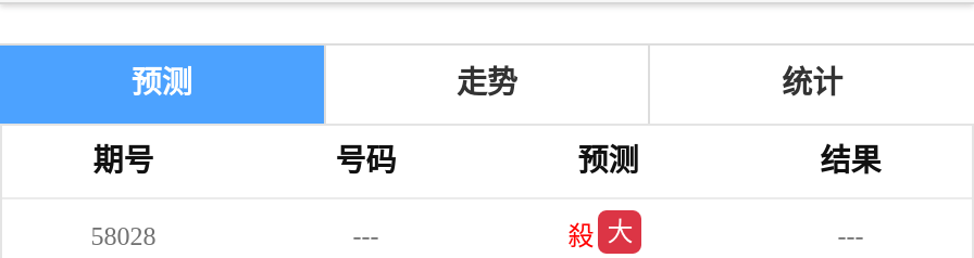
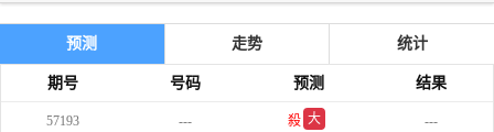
- 58028
+ 57193
